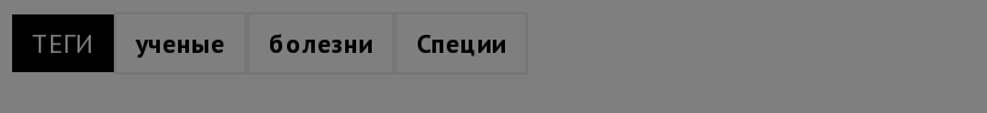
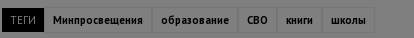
- ученые
- болезни
- Специи
+ Минпросвещения
+ образование
+ СВО
+ книги
+ школы
